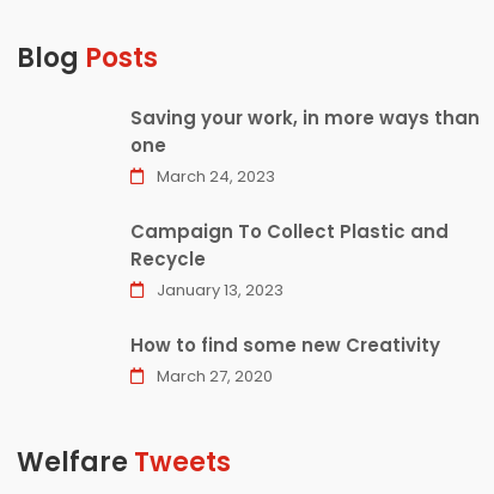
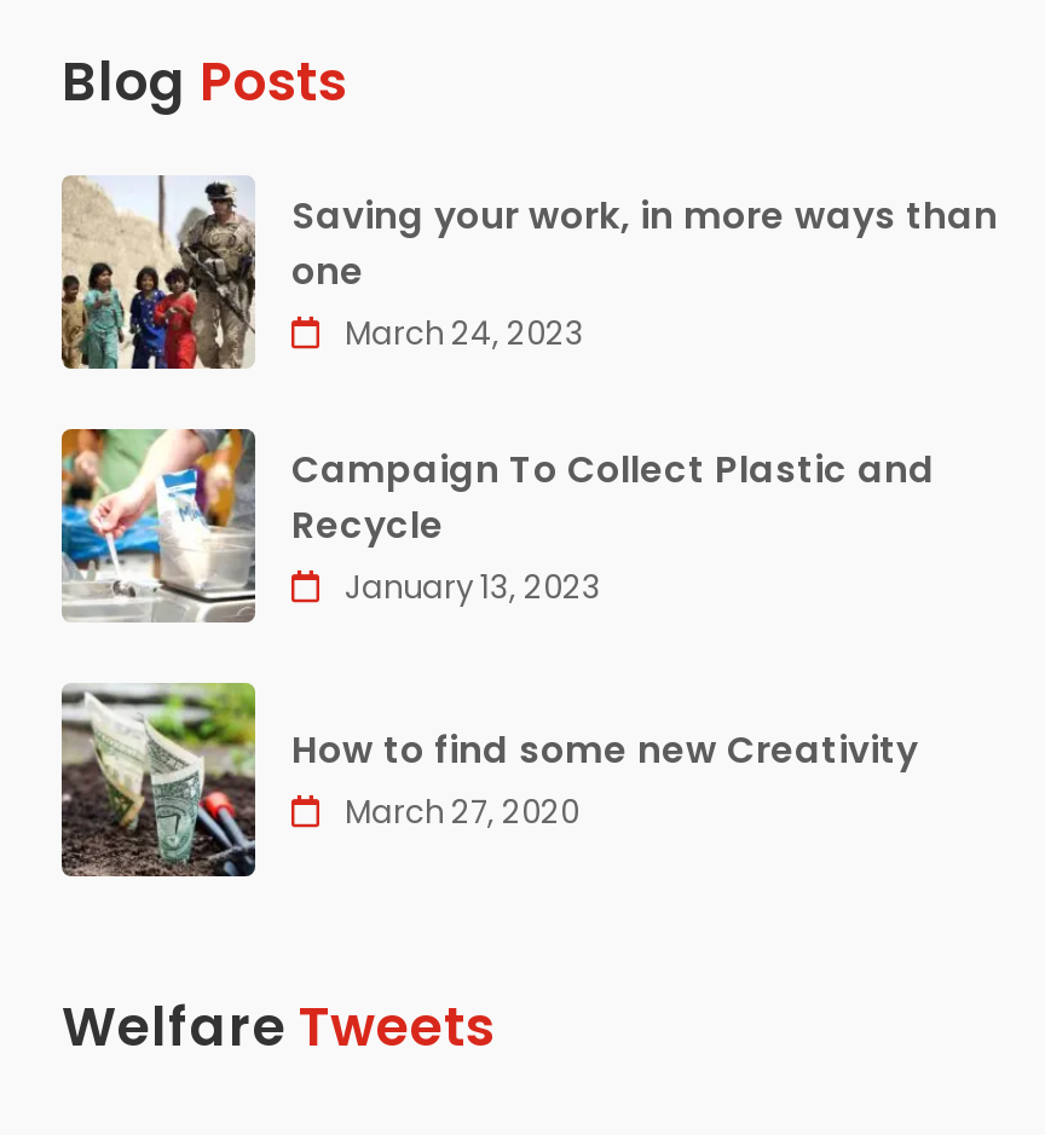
+ [image]

+ [image]

+ [image]
